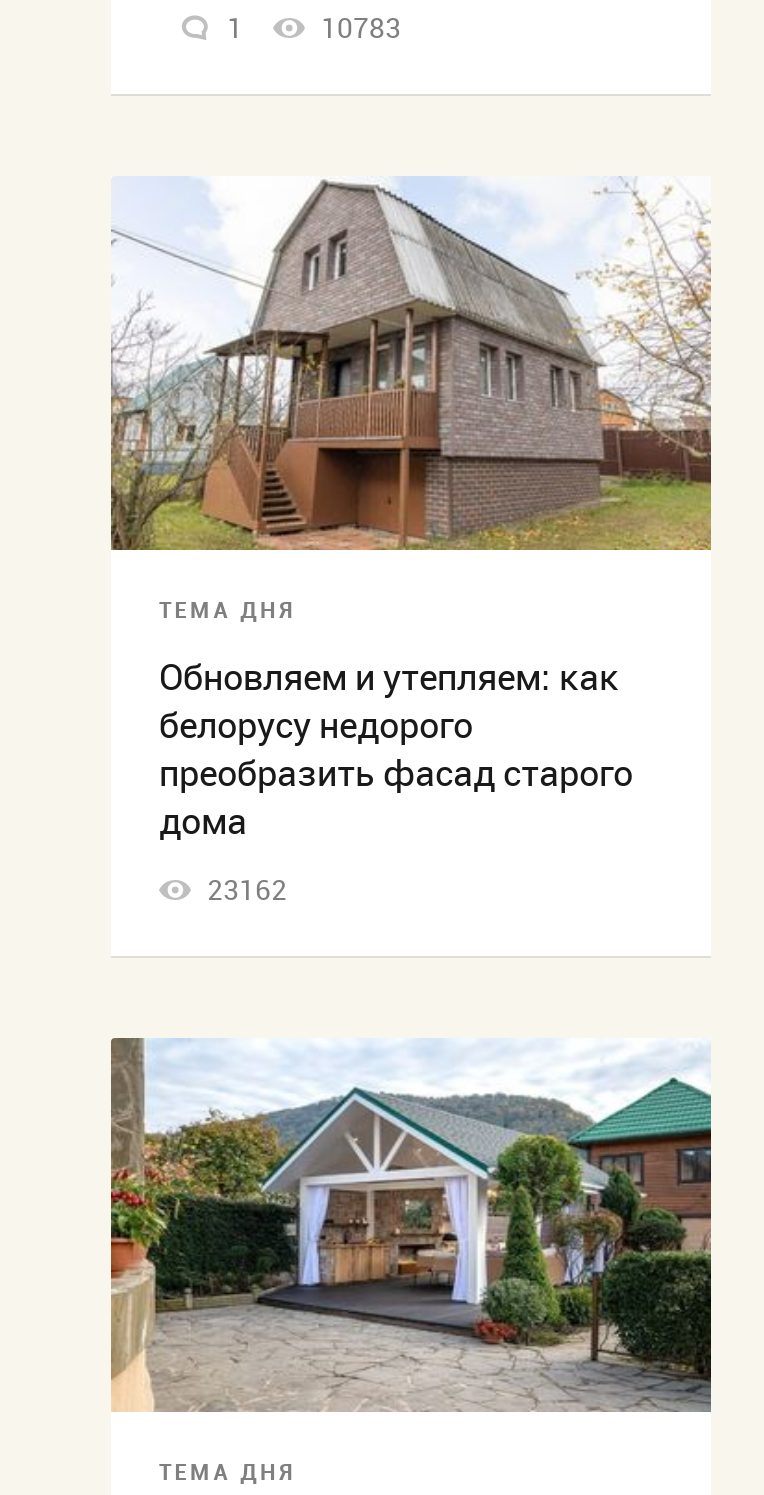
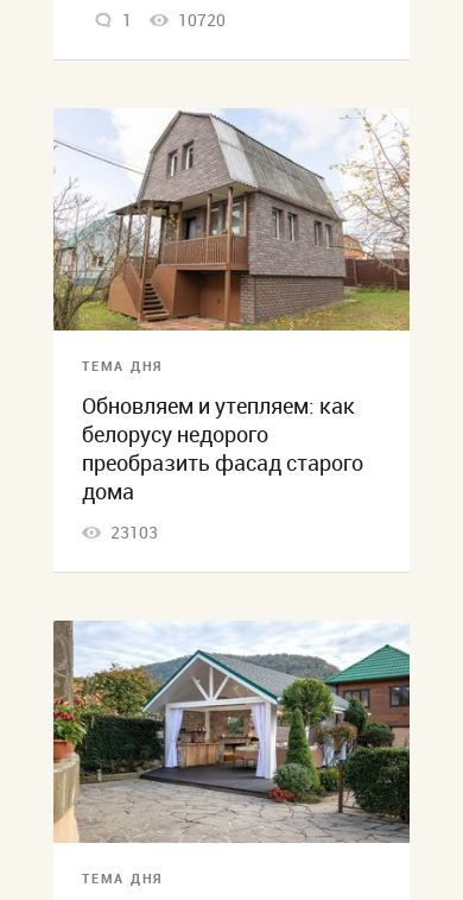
- 10783
+ 10720

- 23162
+ 23103
